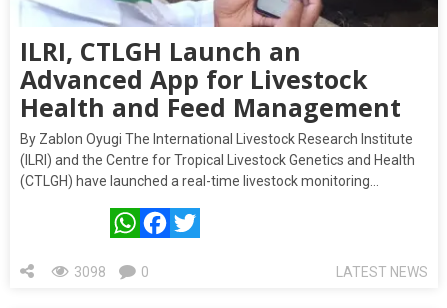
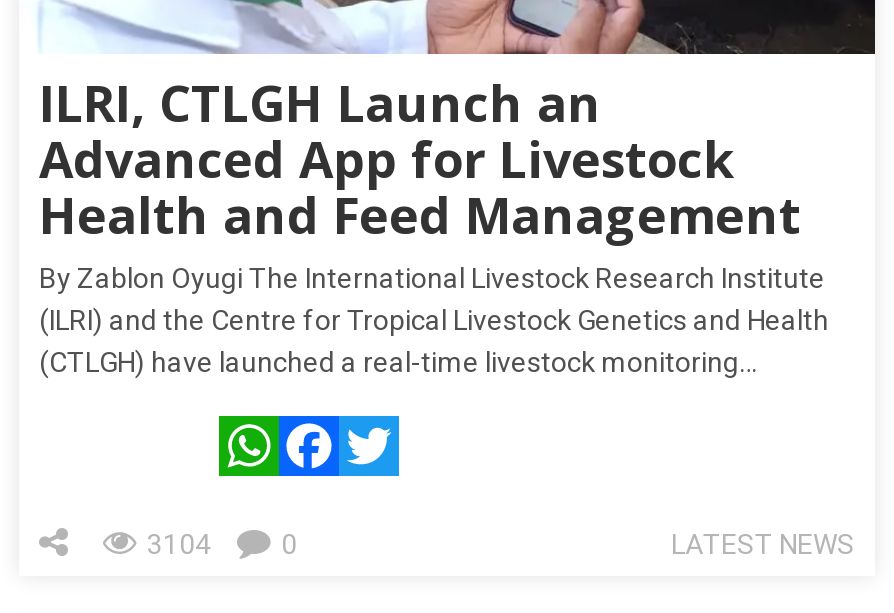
- 3098
+ 3104
